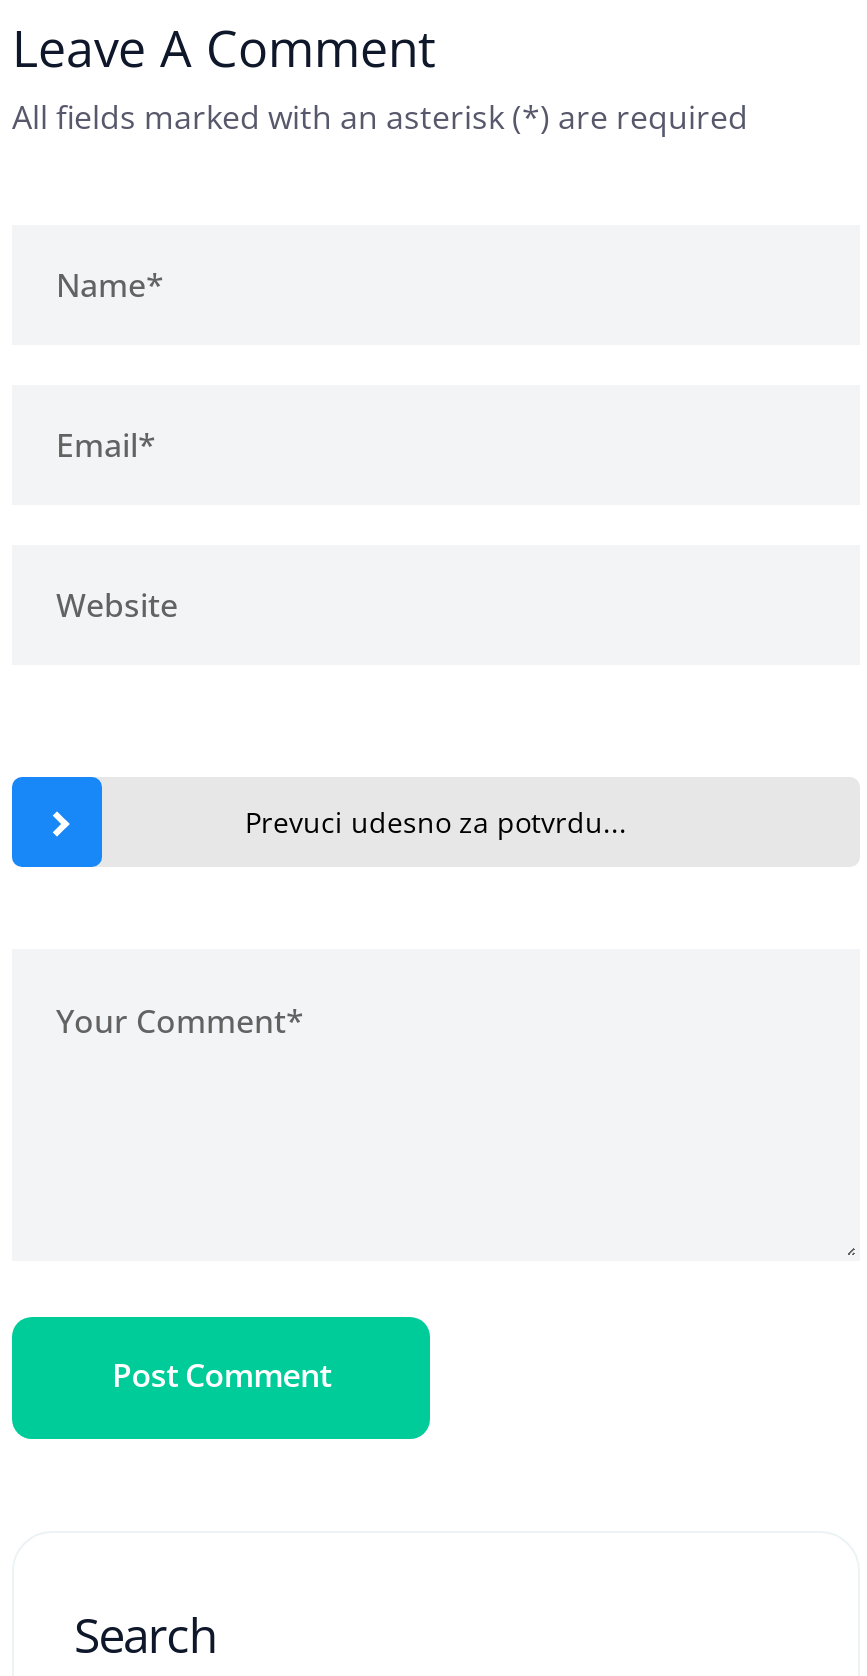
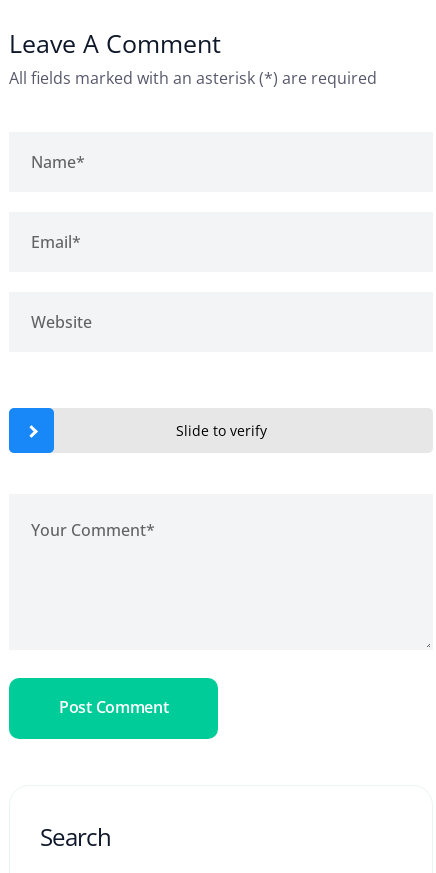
- Prevuci udesno za potvrdu...
+ Slide to verify
